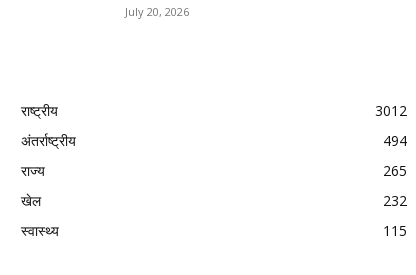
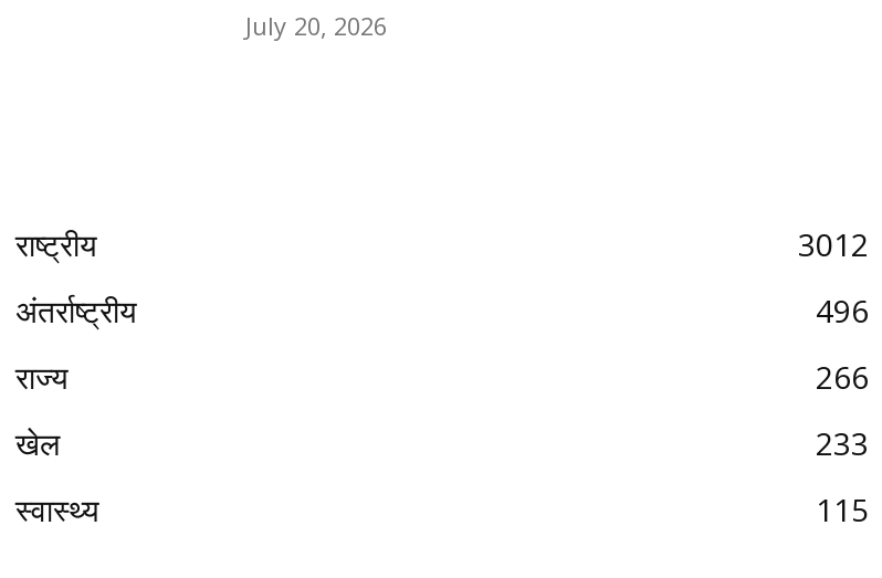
- 494
+ 496

- 265
+ 266

- 232
+ 233
